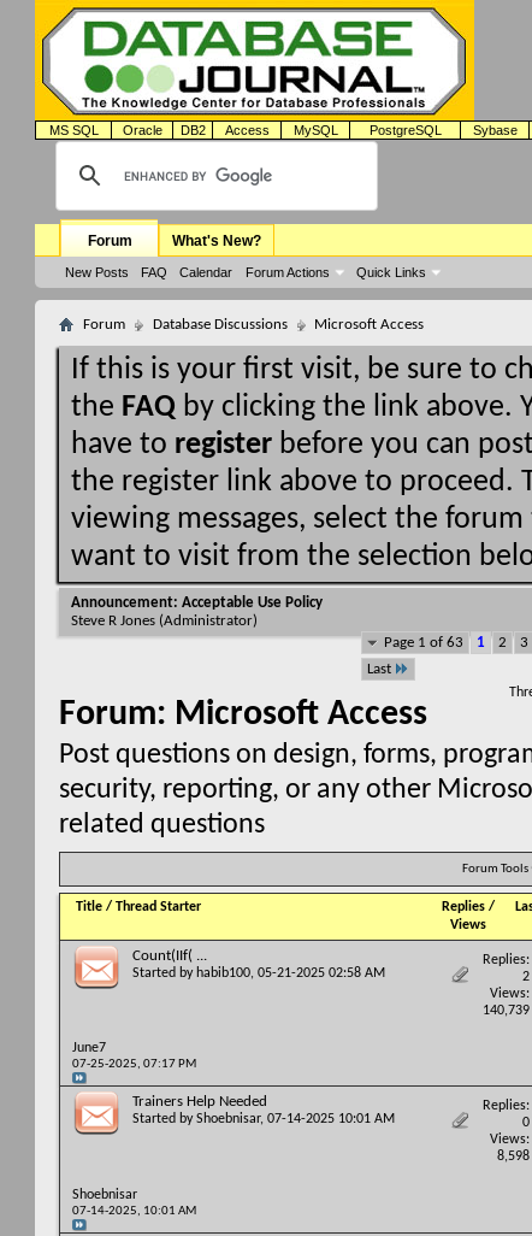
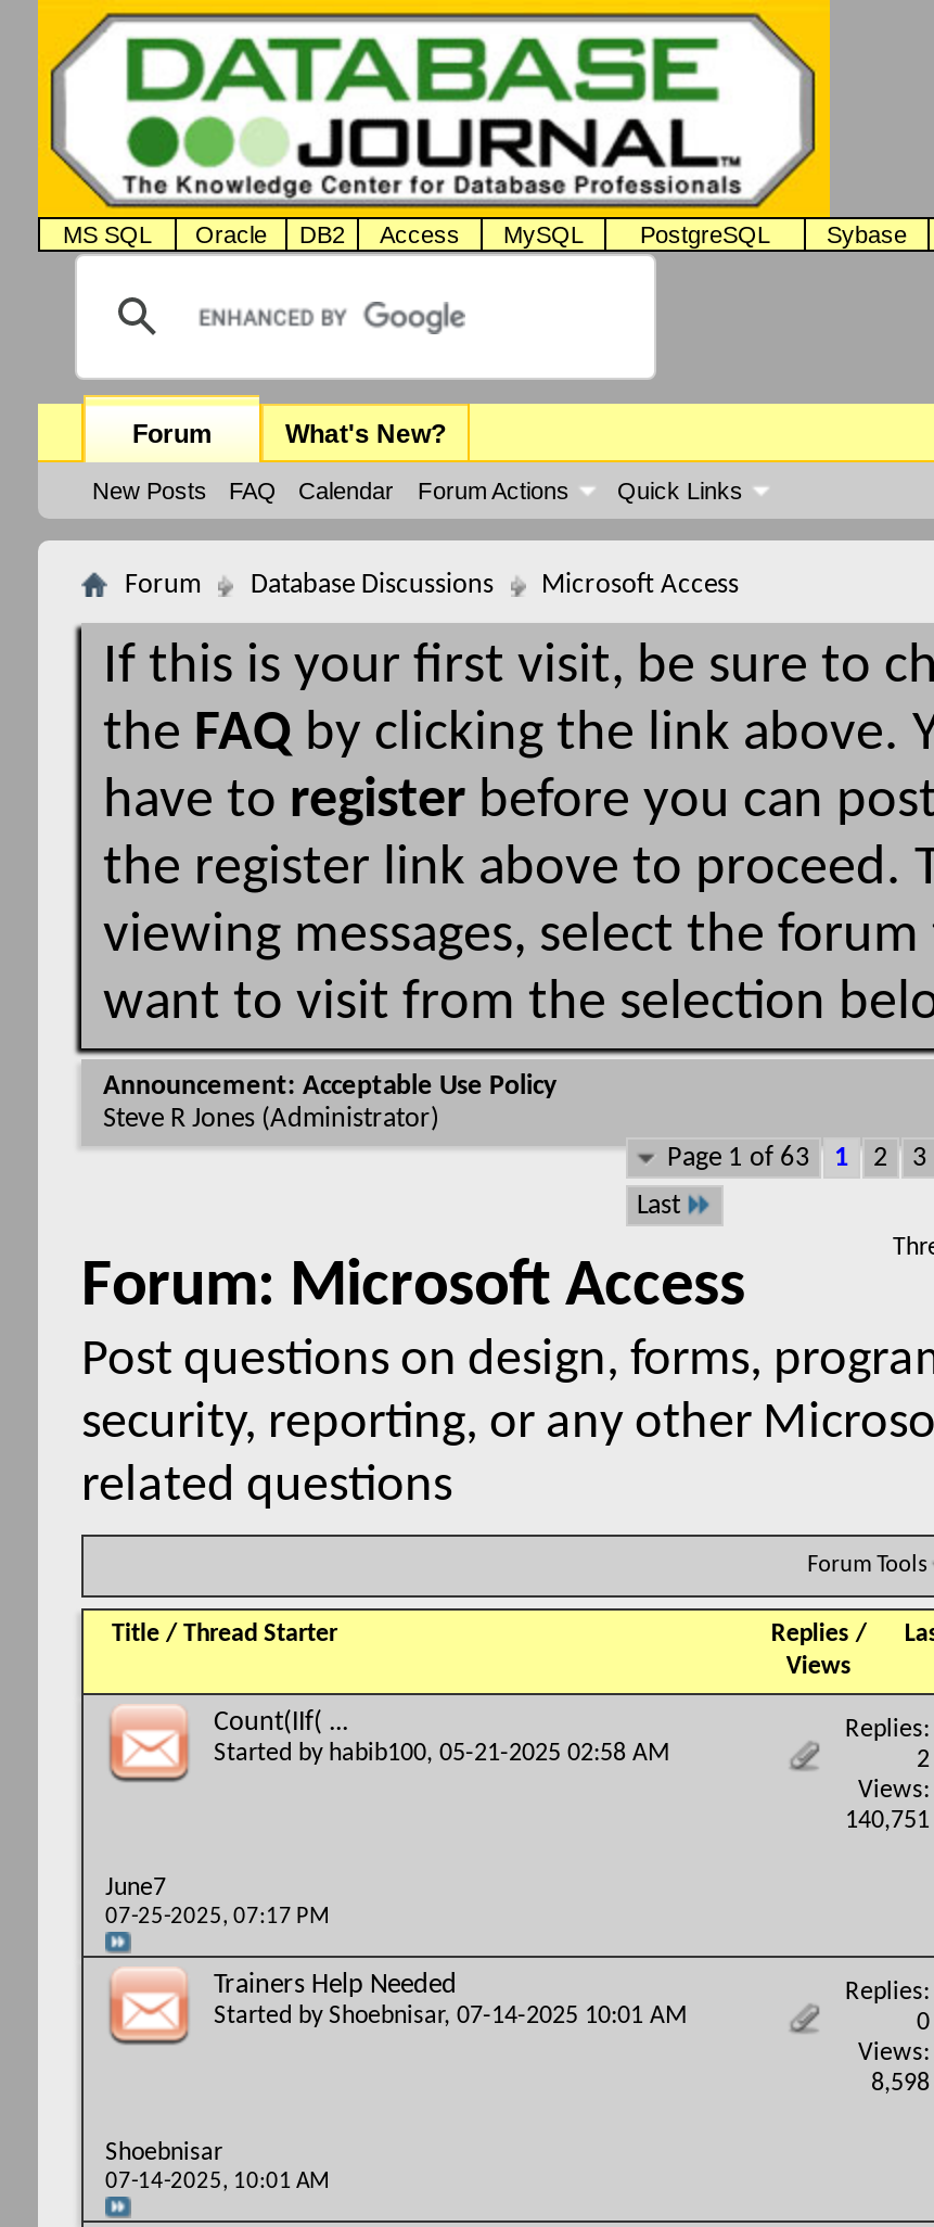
- 140,739
+ 140,751
